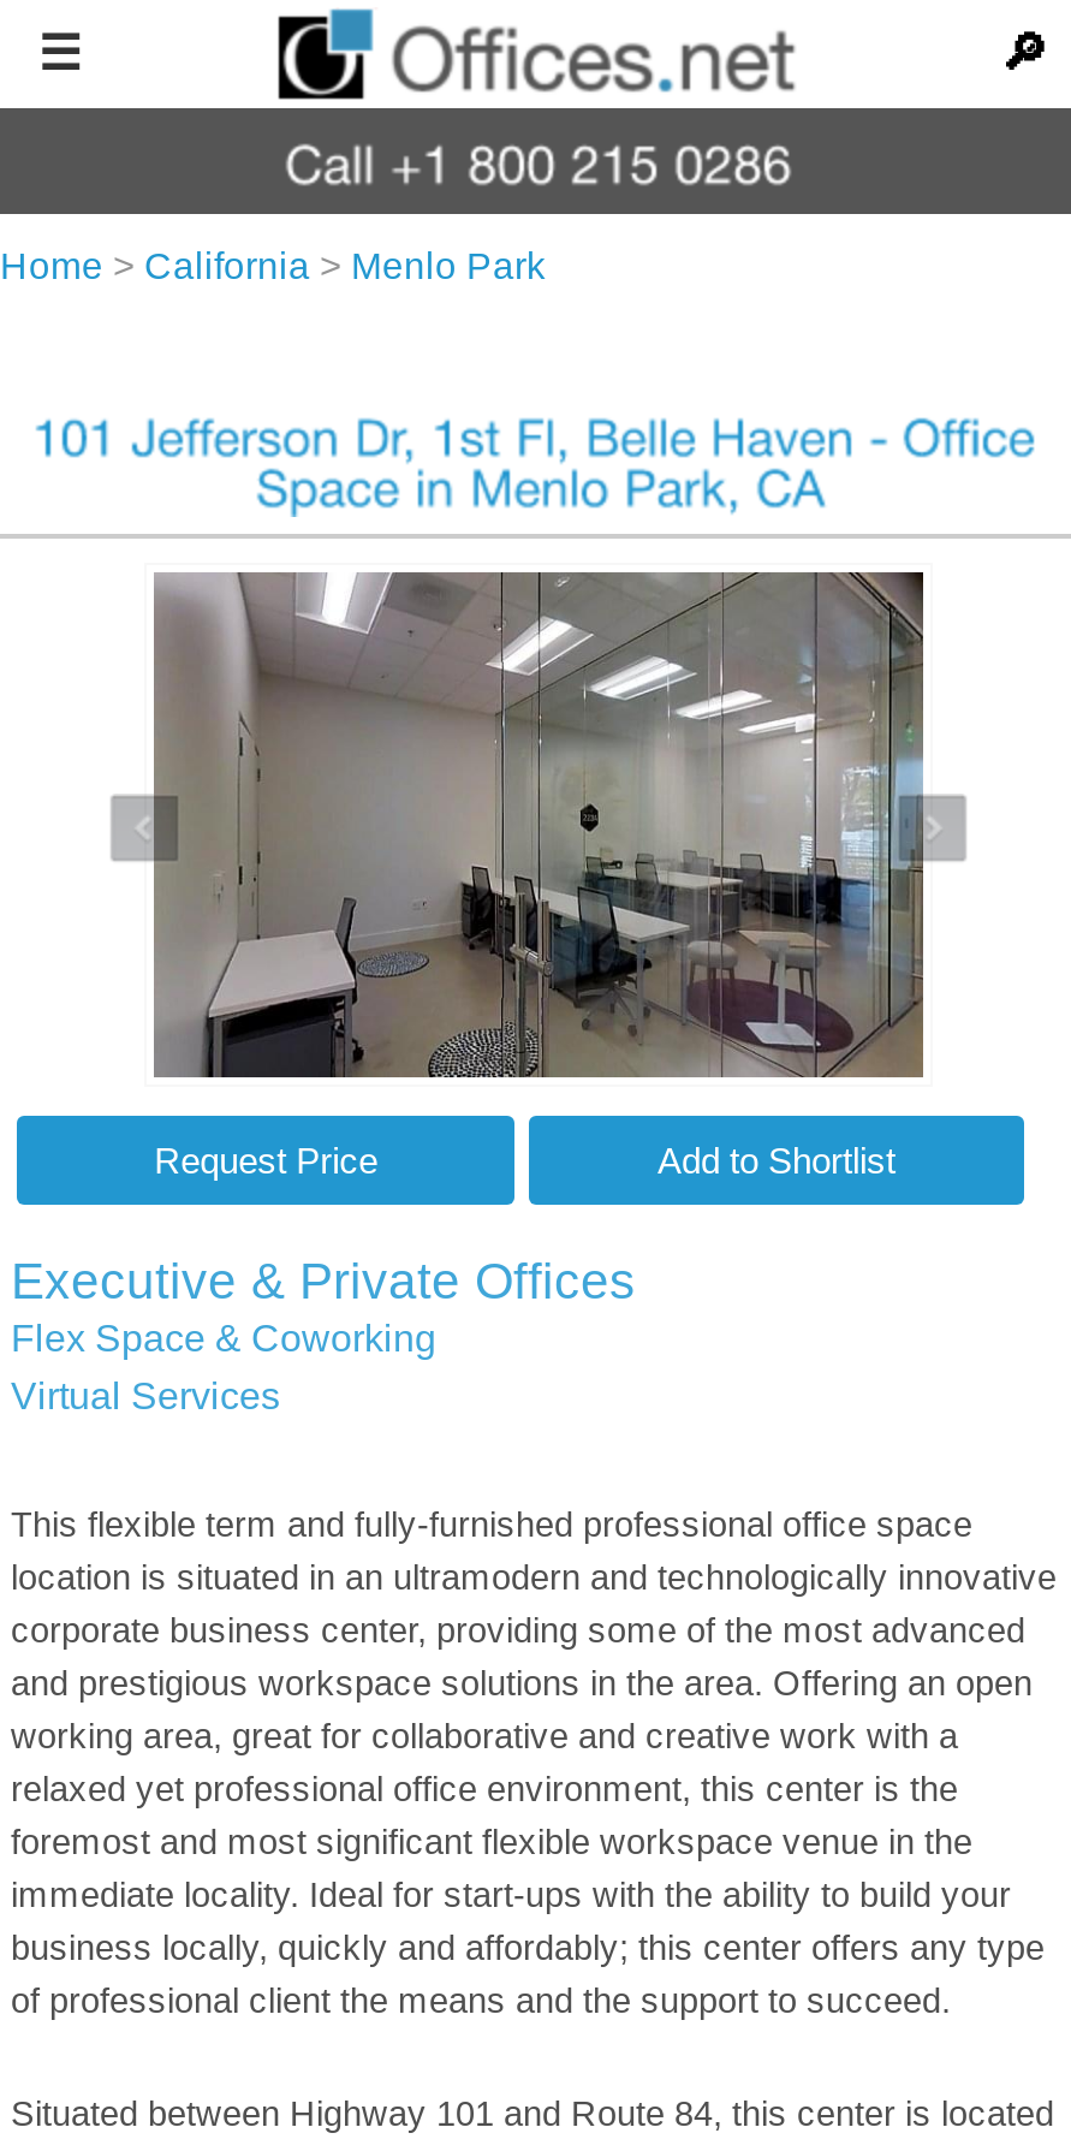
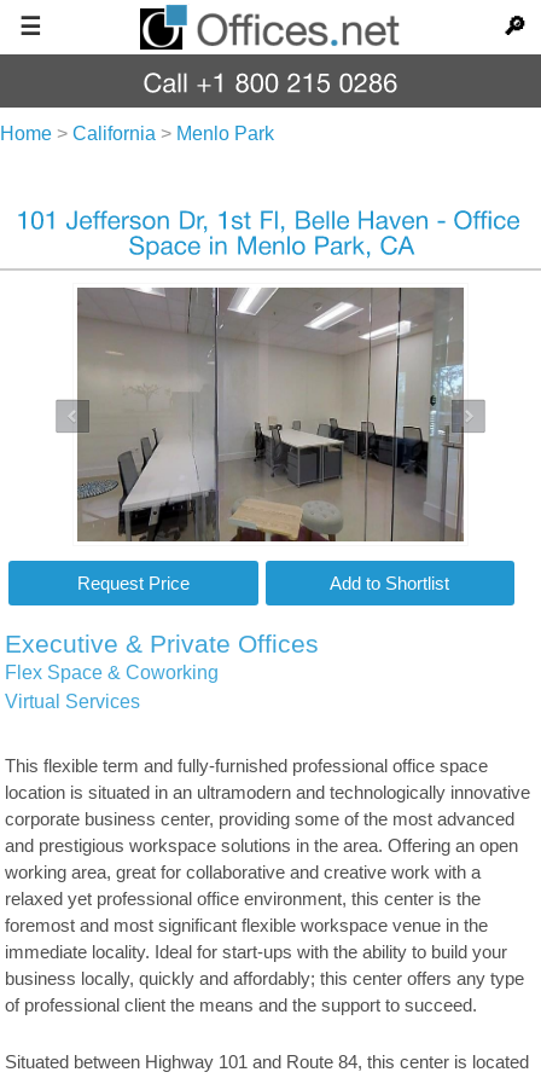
- [image]
+ [image]
